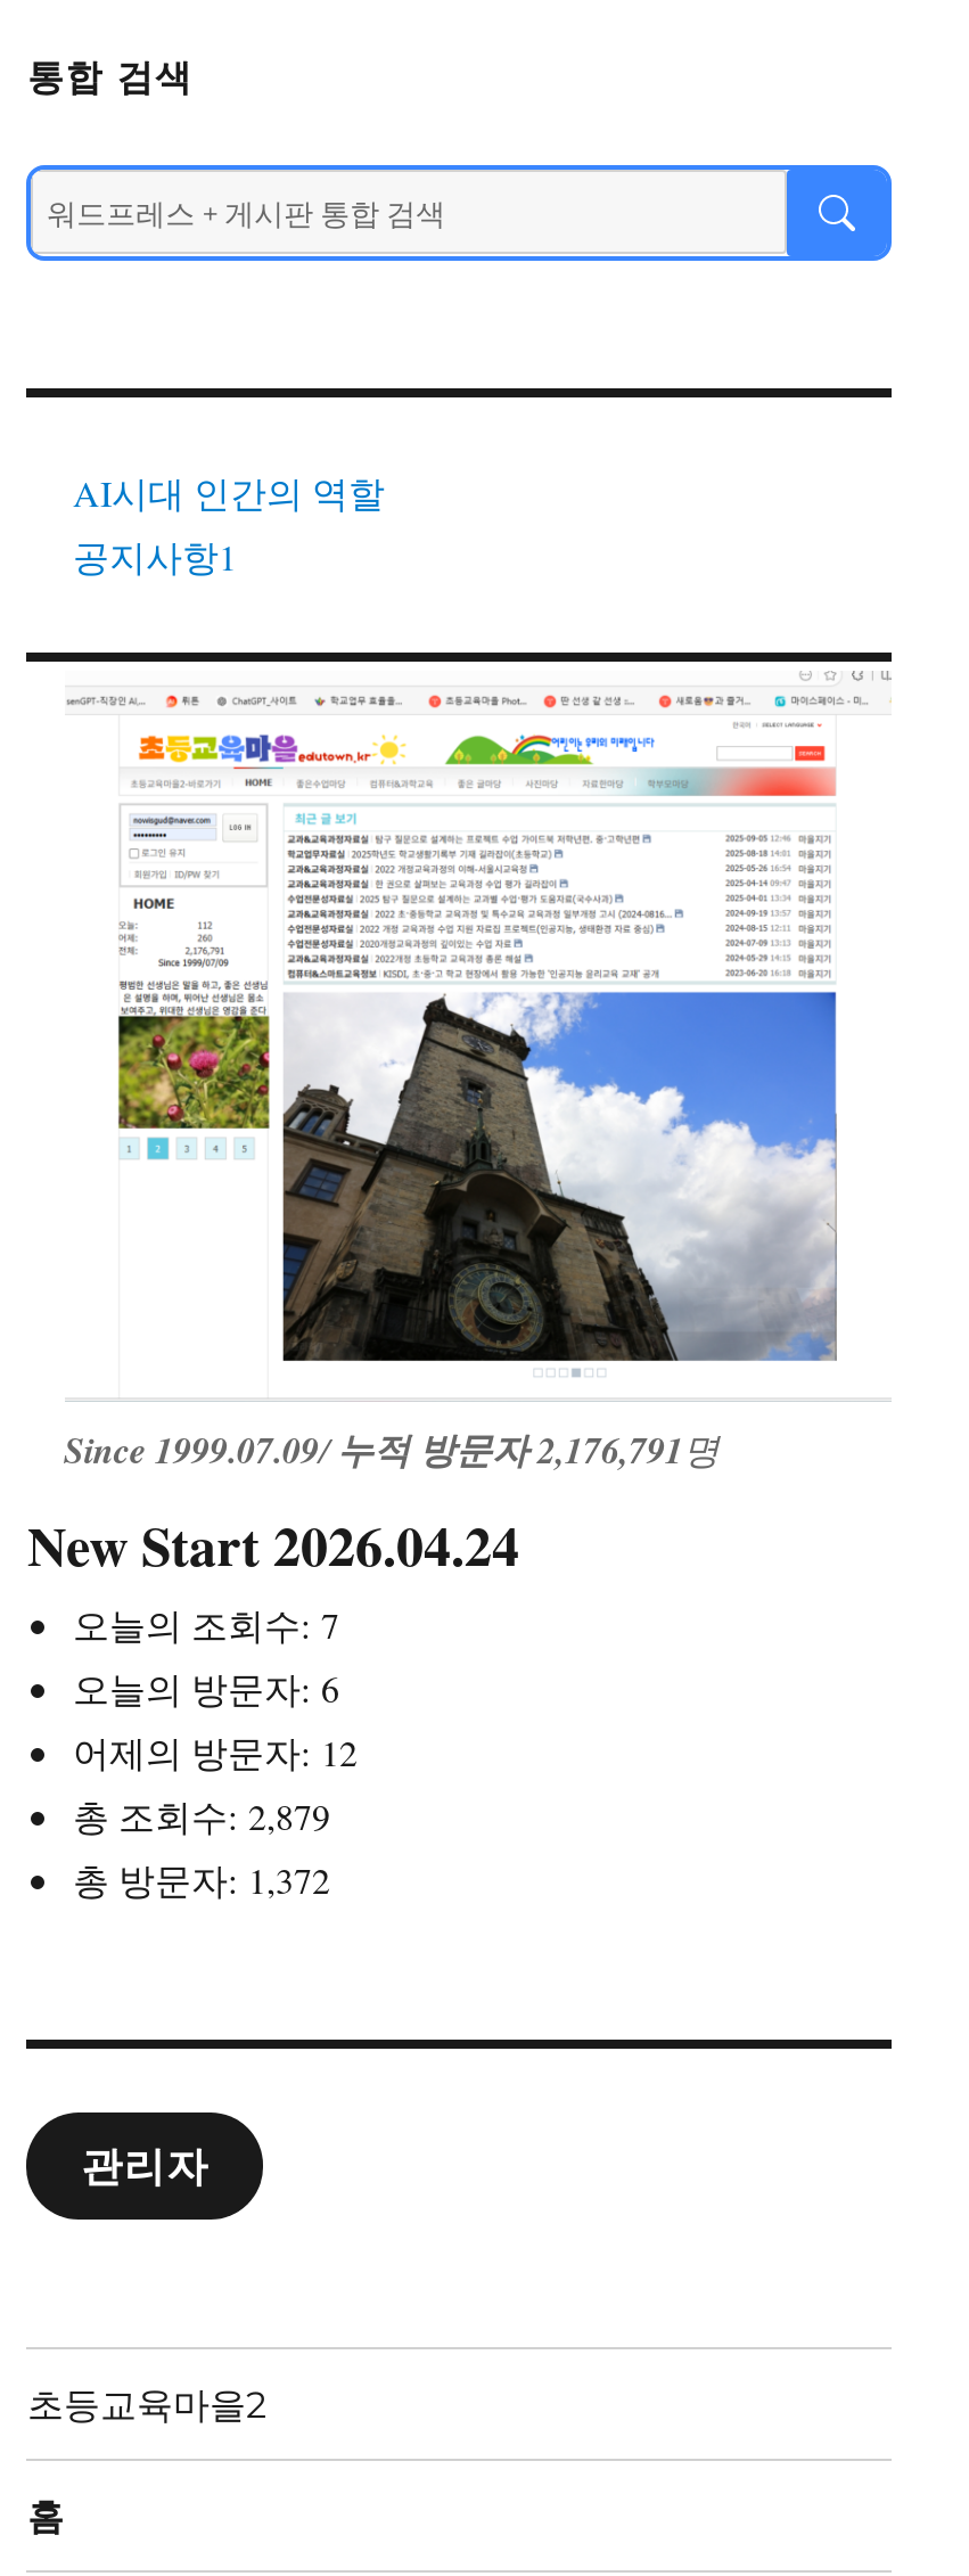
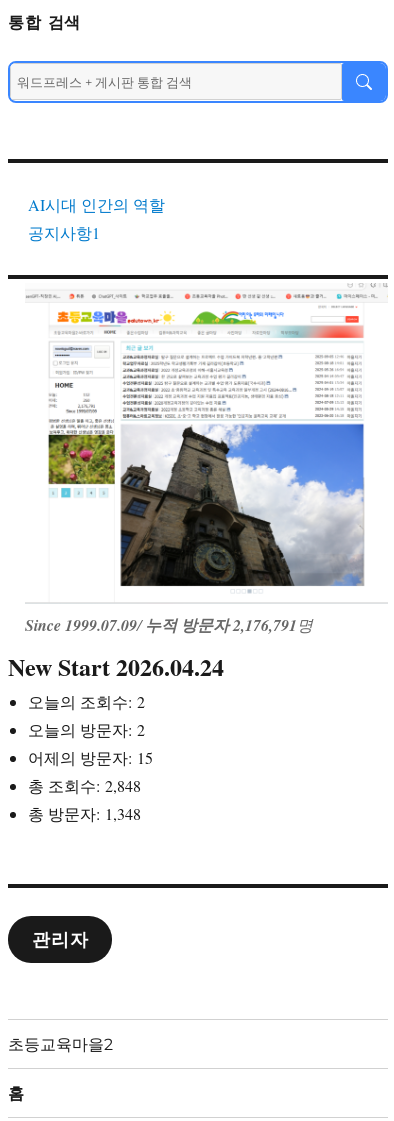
- 오늘의 조회수: 7
+ 오늘의 조회수: 2

- 오늘의 방문자: 6
+ 오늘의 방문자: 2

- 어제의 방문자: 12
+ 어제의 방문자: 15

- 총 조회수: 2,879
+ 총 조회수: 2,848

- 총 방문자: 1,372
+ 총 방문자: 1,348
